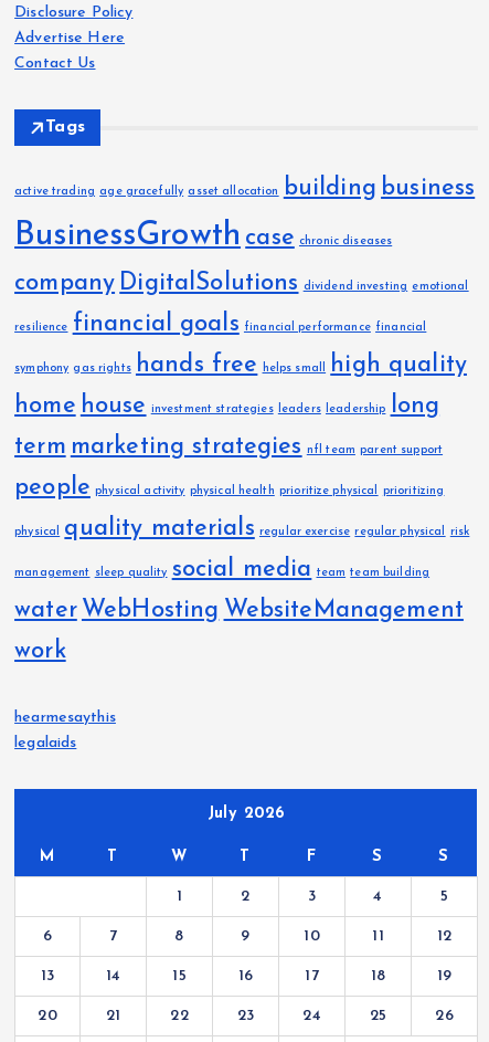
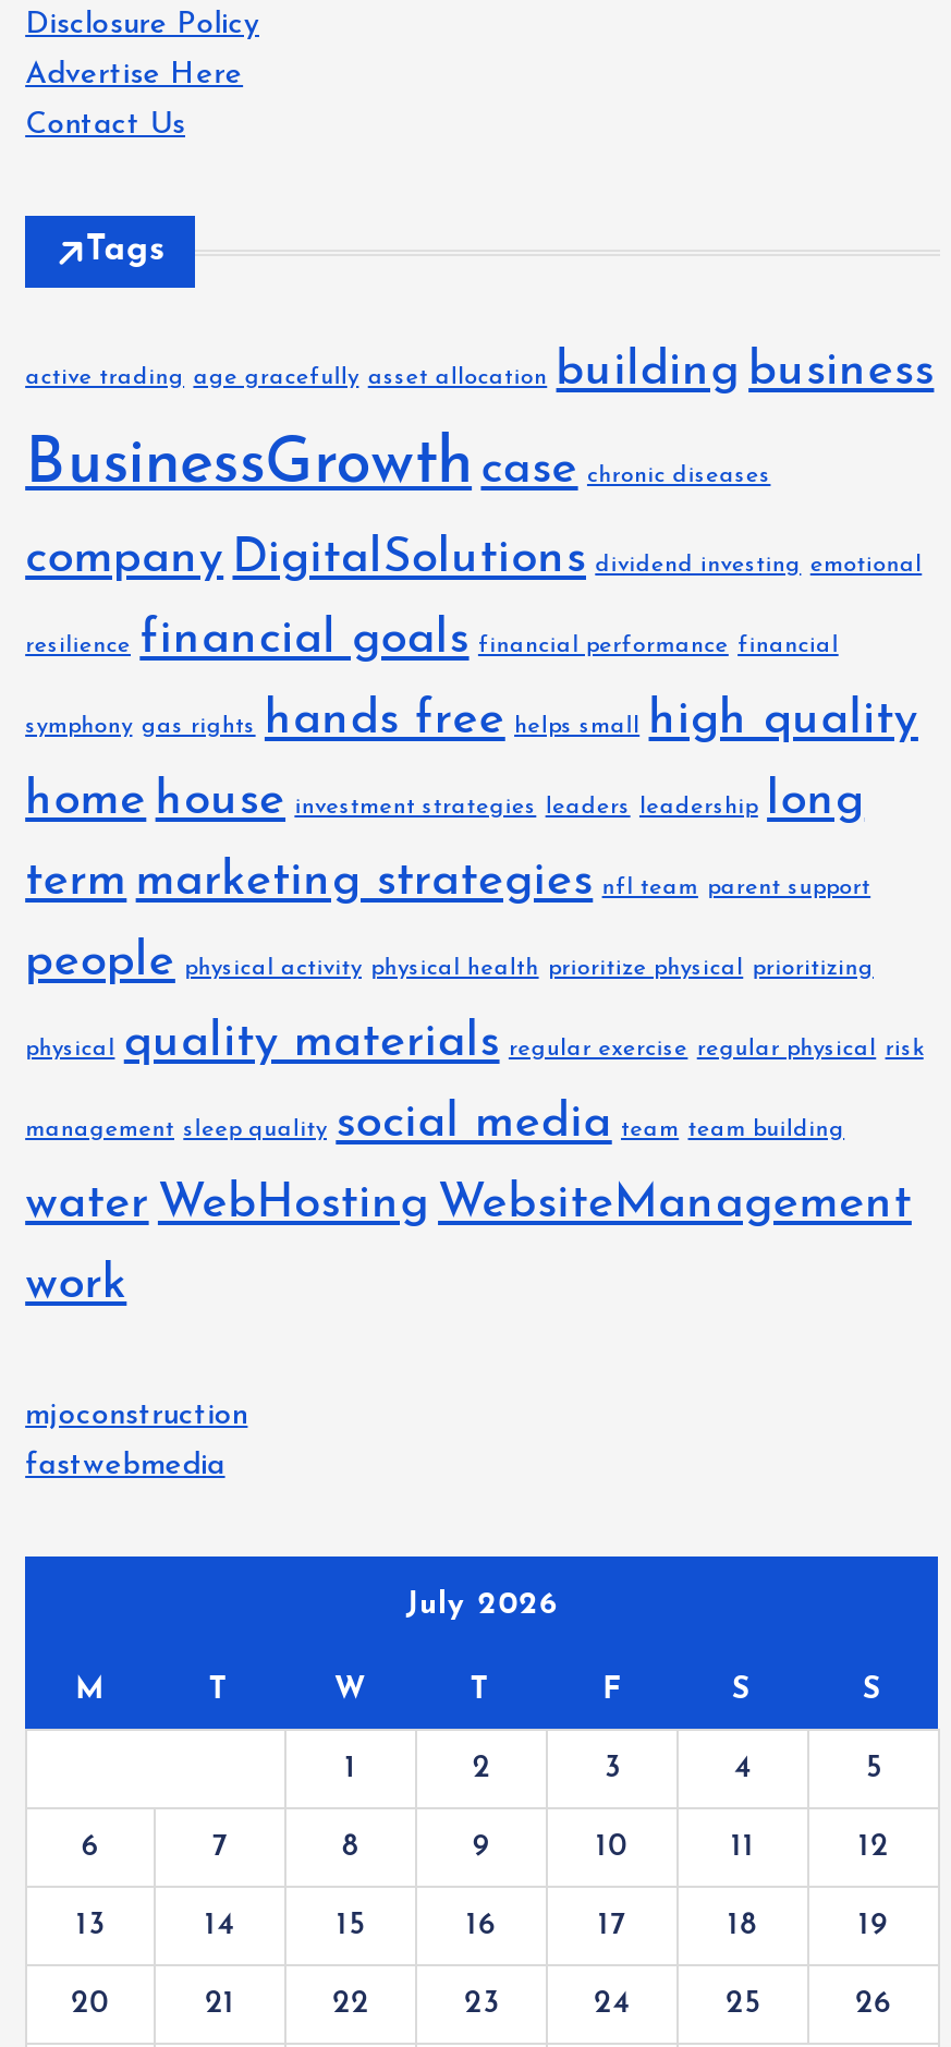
- hearmesaythis
+ mjoconstruction

- legalaids
+ fastwebmedia
